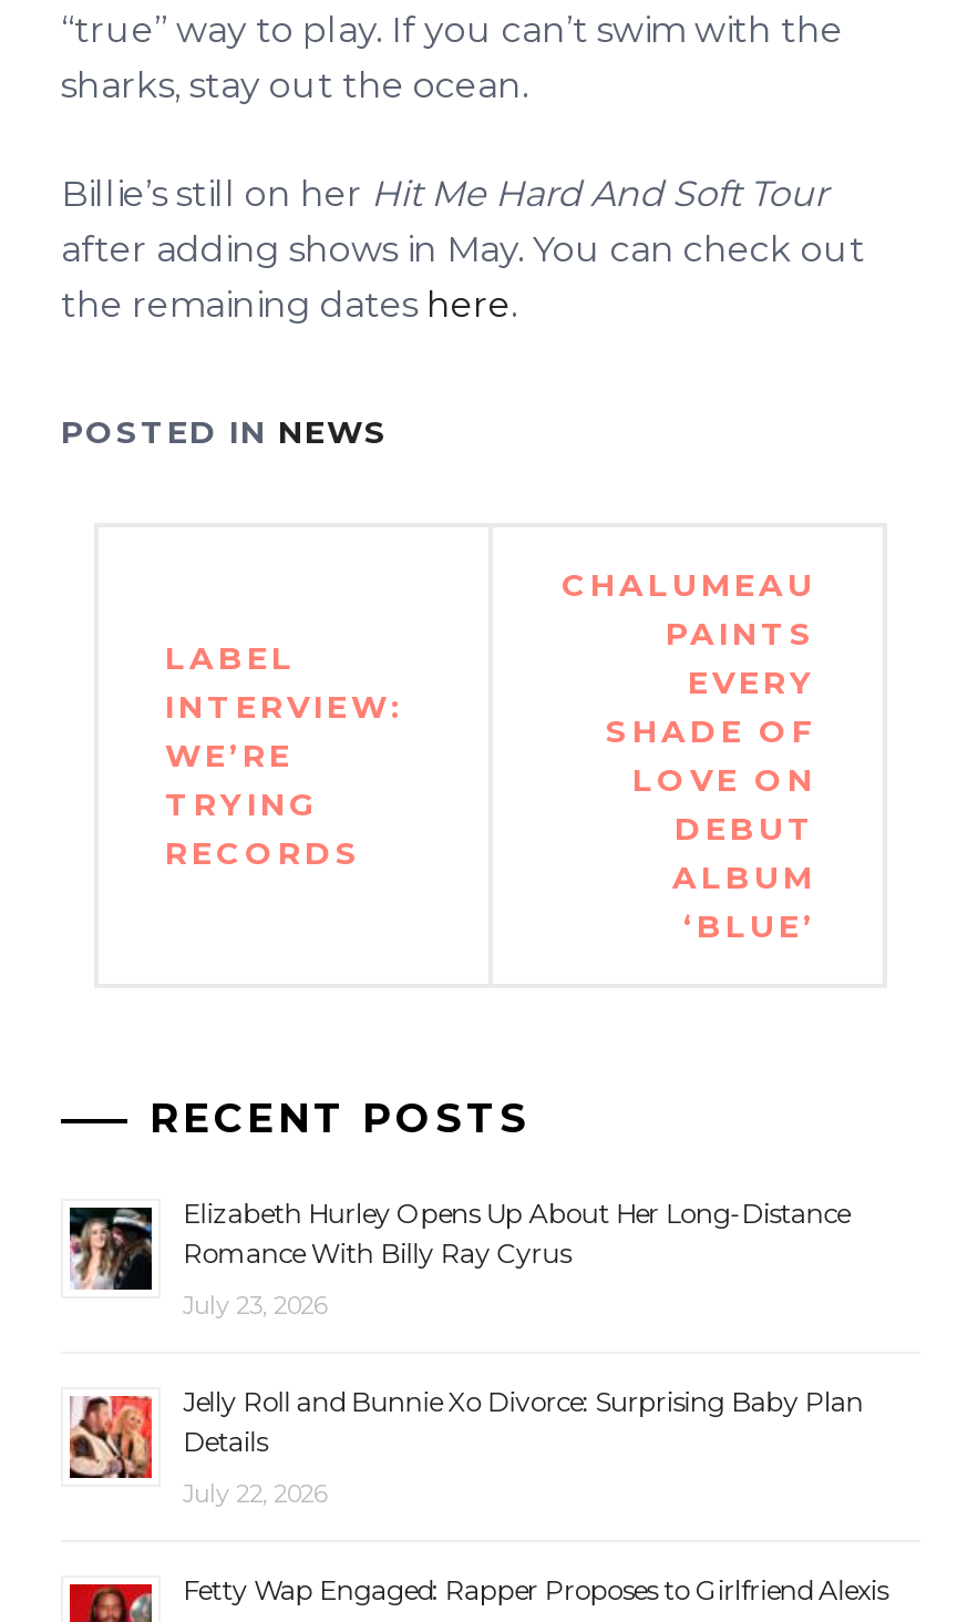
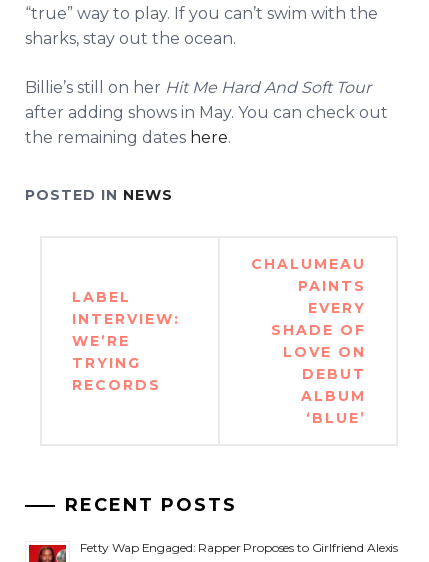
- [image]
- Elizabeth Hurley Opens Up About Her Long-Distance
- Romance With Billy Ray Cyrus
- July 23, 2026
- Jelly Roll and Bunnie Xo Divorce: Surprising Baby Plan
- Details
- July 22, 2026

- [image]
